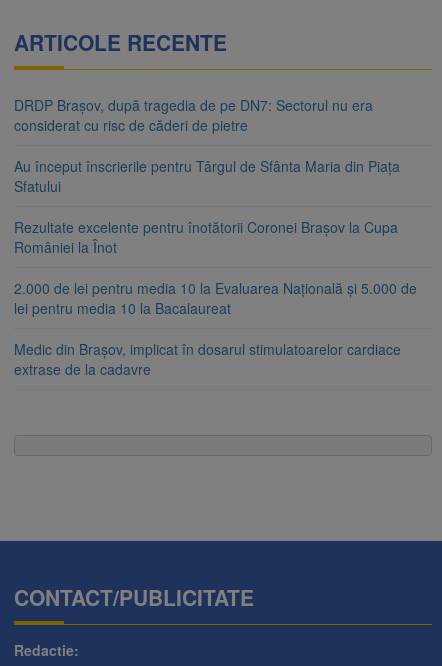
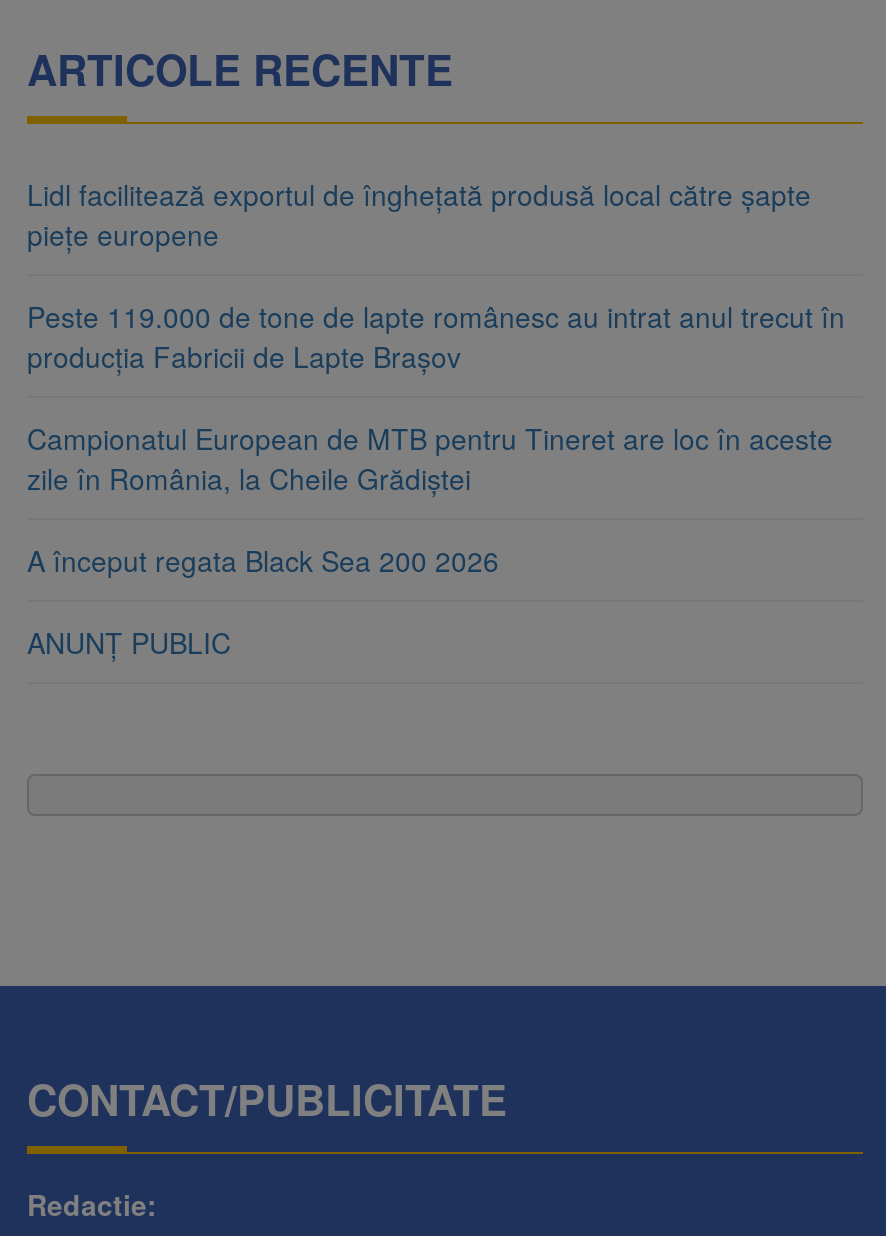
- DRDP Brașov, după tragedia de pe DN7: Sectorul nu era
- considerat cu risc de căderi de pietre
+ Lidl facilitează exportul de înghețată produsă local către șapte
+ piețe europene

- Au început înscrierile pentru Târgul de Sfânta Maria din Piața
- Sfatului
+ Peste 119.000 de tone de lapte românesc au intrat anul trecut în
+ producția Fabricii de Lapte Brașov

- Rezultate excelente pentru înotătorii Coronei Brașov la Cupa
- României la Înot
+ Campionatul European de MTB pentru Tineret are loc în aceste
+ zile în România, la Cheile Grădiștei

- 2.000 de lei pentru media 10 la Evaluarea Națională și 5.000 de
- lei pentru media 10 la Bacalaureat
+ A început regata Black Sea 200 2026

- Medic din Brașov, implicat în dosarul stimulatoarelor cardiace
- extrase de la cadavre
+ ANUNȚ PUBLIC
